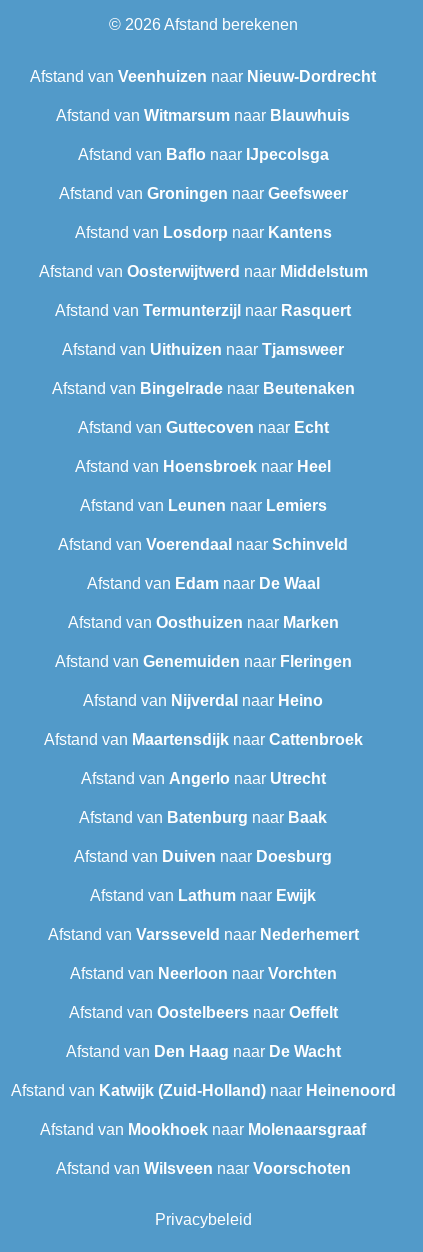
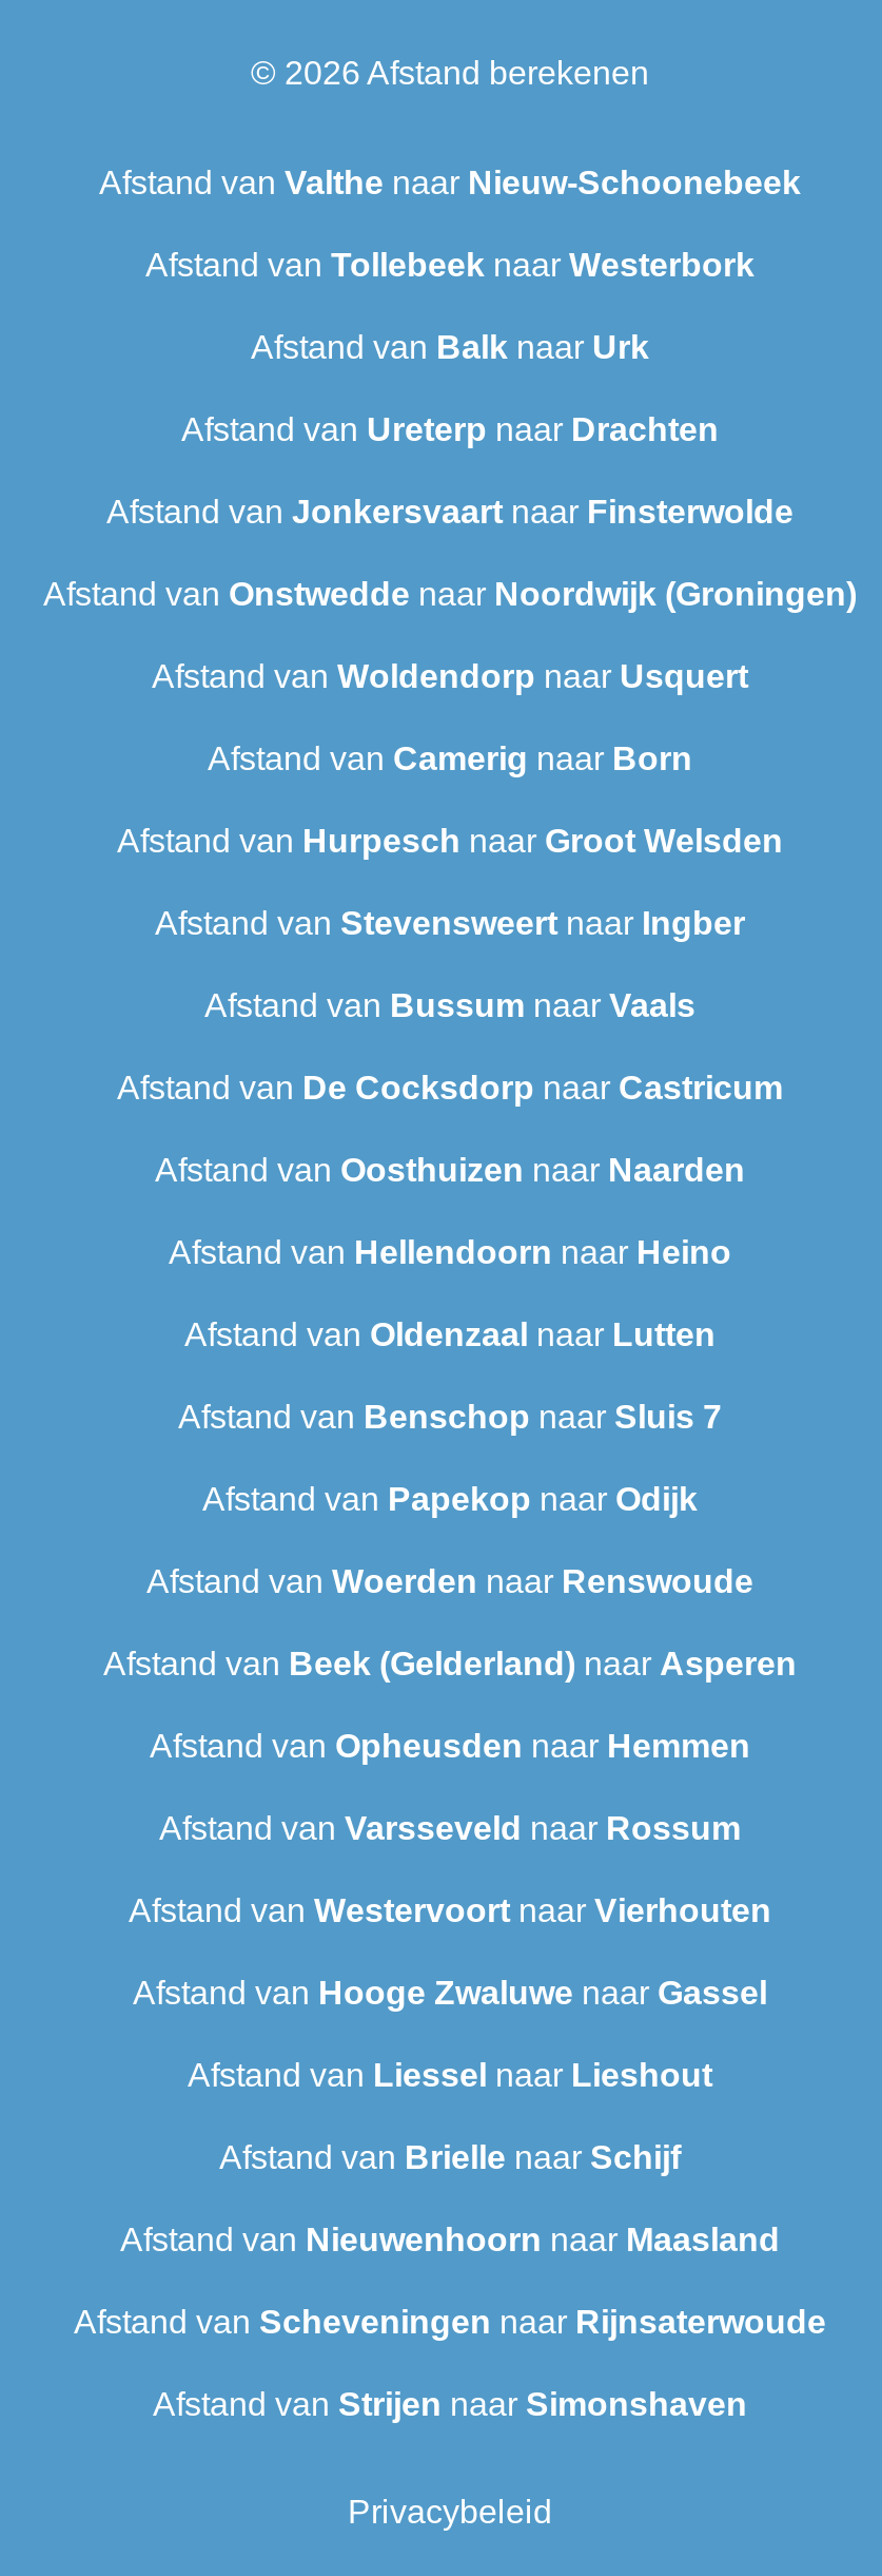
- Afstand van Veenhuizen naar Nieuw-Dordrecht
- Afstand van Witmarsum naar Blauwhuis
- Afstand van Baflo naar IJpecolsga
- Afstand van Groningen naar Geefsweer
- Afstand van Losdorp naar Kantens
- Afstand van Oosterwijtwerd naar Middelstum
- Afstand van Termunterzijl naar Rasquert
- Afstand van Uithuizen naar Tjamsweer
- Afstand van Bingelrade naar Beutenaken
- Afstand van Guttecoven naar Echt
- Afstand van Hoensbroek naar Heel
- Afstand van Leunen naar Lemiers
- Afstand van Voerendaal naar Schinveld
- Afstand van Edam naar De Waal
- Afstand van Oosthuizen naar Marken
- Afstand van Genemuiden naar Fleringen
- Afstand van Nijverdal naar Heino
- Afstand van Maartensdijk naar Cattenbroek
- Afstand van Angerlo naar Utrecht
- Afstand van Batenburg naar Baak
- Afstand van Duiven naar Doesburg
- Afstand van Lathum naar Ewijk
- Afstand van Varsseveld naar Nederhemert
- Afstand van Neerloon naar Vorchten
- Afstand van Oostelbeers naar Oeffelt
- Afstand van Den Haag naar De Wacht
- Afstand van Katwijk (Zuid-Holland) naar Heinenoord
- Afstand van Mookhoek naar Molenaarsgraaf
- Afstand van Wilsveen naar Voorschoten
+ Afstand van Valthe naar Nieuw-Schoonebeek
+ Afstand van Tollebeek naar Westerbork
+ Afstand van Balk naar Urk
+ Afstand van Ureterp naar Drachten
+ Afstand van Jonkersvaart naar Finsterwolde
+ Afstand van Onstwedde naar Noordwijk (Groningen)
+ Afstand van Woldendorp naar Usquert
+ Afstand van Camerig naar Born
+ Afstand van Hurpesch naar Groot Welsden
+ Afstand van Stevensweert naar Ingber
+ Afstand van Bussum naar Vaals
+ Afstand van De Cocksdorp naar Castricum
+ Afstand van Oosthuizen naar Naarden
+ Afstand van Hellendoorn naar Heino
+ Afstand van Oldenzaal naar Lutten
+ Afstand van Benschop naar Sluis 7
+ Afstand van Papekop naar Odijk
+ Afstand van Woerden naar Renswoude
+ Afstand van Beek (Gelderland) naar Asperen
+ Afstand van Opheusden naar Hemmen
+ Afstand van Varsseveld naar Rossum
+ Afstand van Westervoort naar Vierhouten
+ Afstand van Hooge Zwaluwe naar Gassel
+ Afstand van Liessel naar Lieshout
+ Afstand van Brielle naar Schijf
+ Afstand van Nieuwenhoorn naar Maasland
+ Afstand van Scheveningen naar Rijnsaterwoude
+ Afstand van Strijen naar Simonshaven
